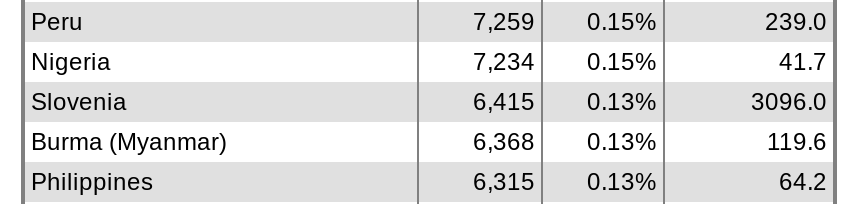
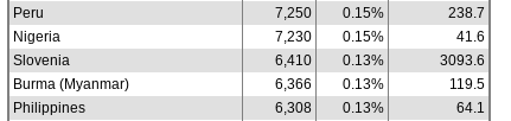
- 7,259 0.15%
+ 7,250 0.15%

- 239.0
+ 238.7

- 7,234 0.15%
+ 7,230 0.15%

- 41.7
+ 41.6

- 6,415 0.13%
+ 6,410 0.13%

- 3096.0
+ 3093.6

- 6,368 0.13%
+ 6,366 0.13%

- 119.6
+ 119.5

- 6,315 0.13%
+ 6,308 0.13%

- 64.2
+ 64.1
